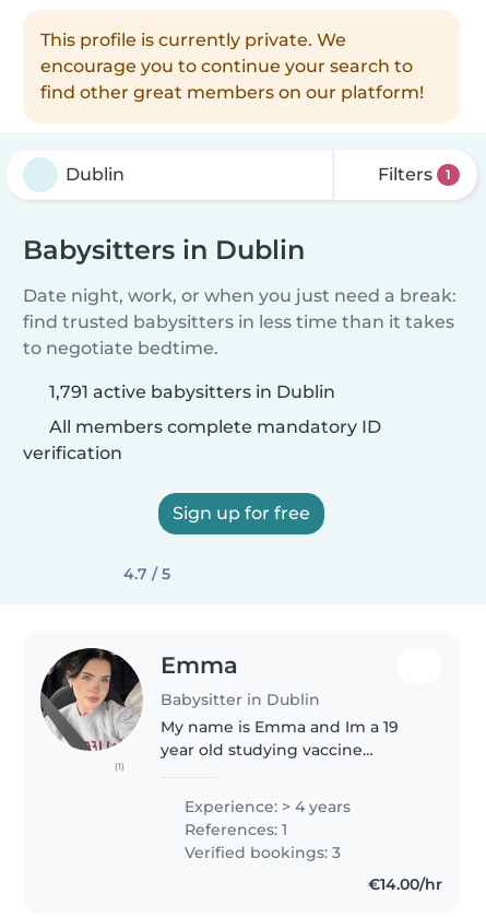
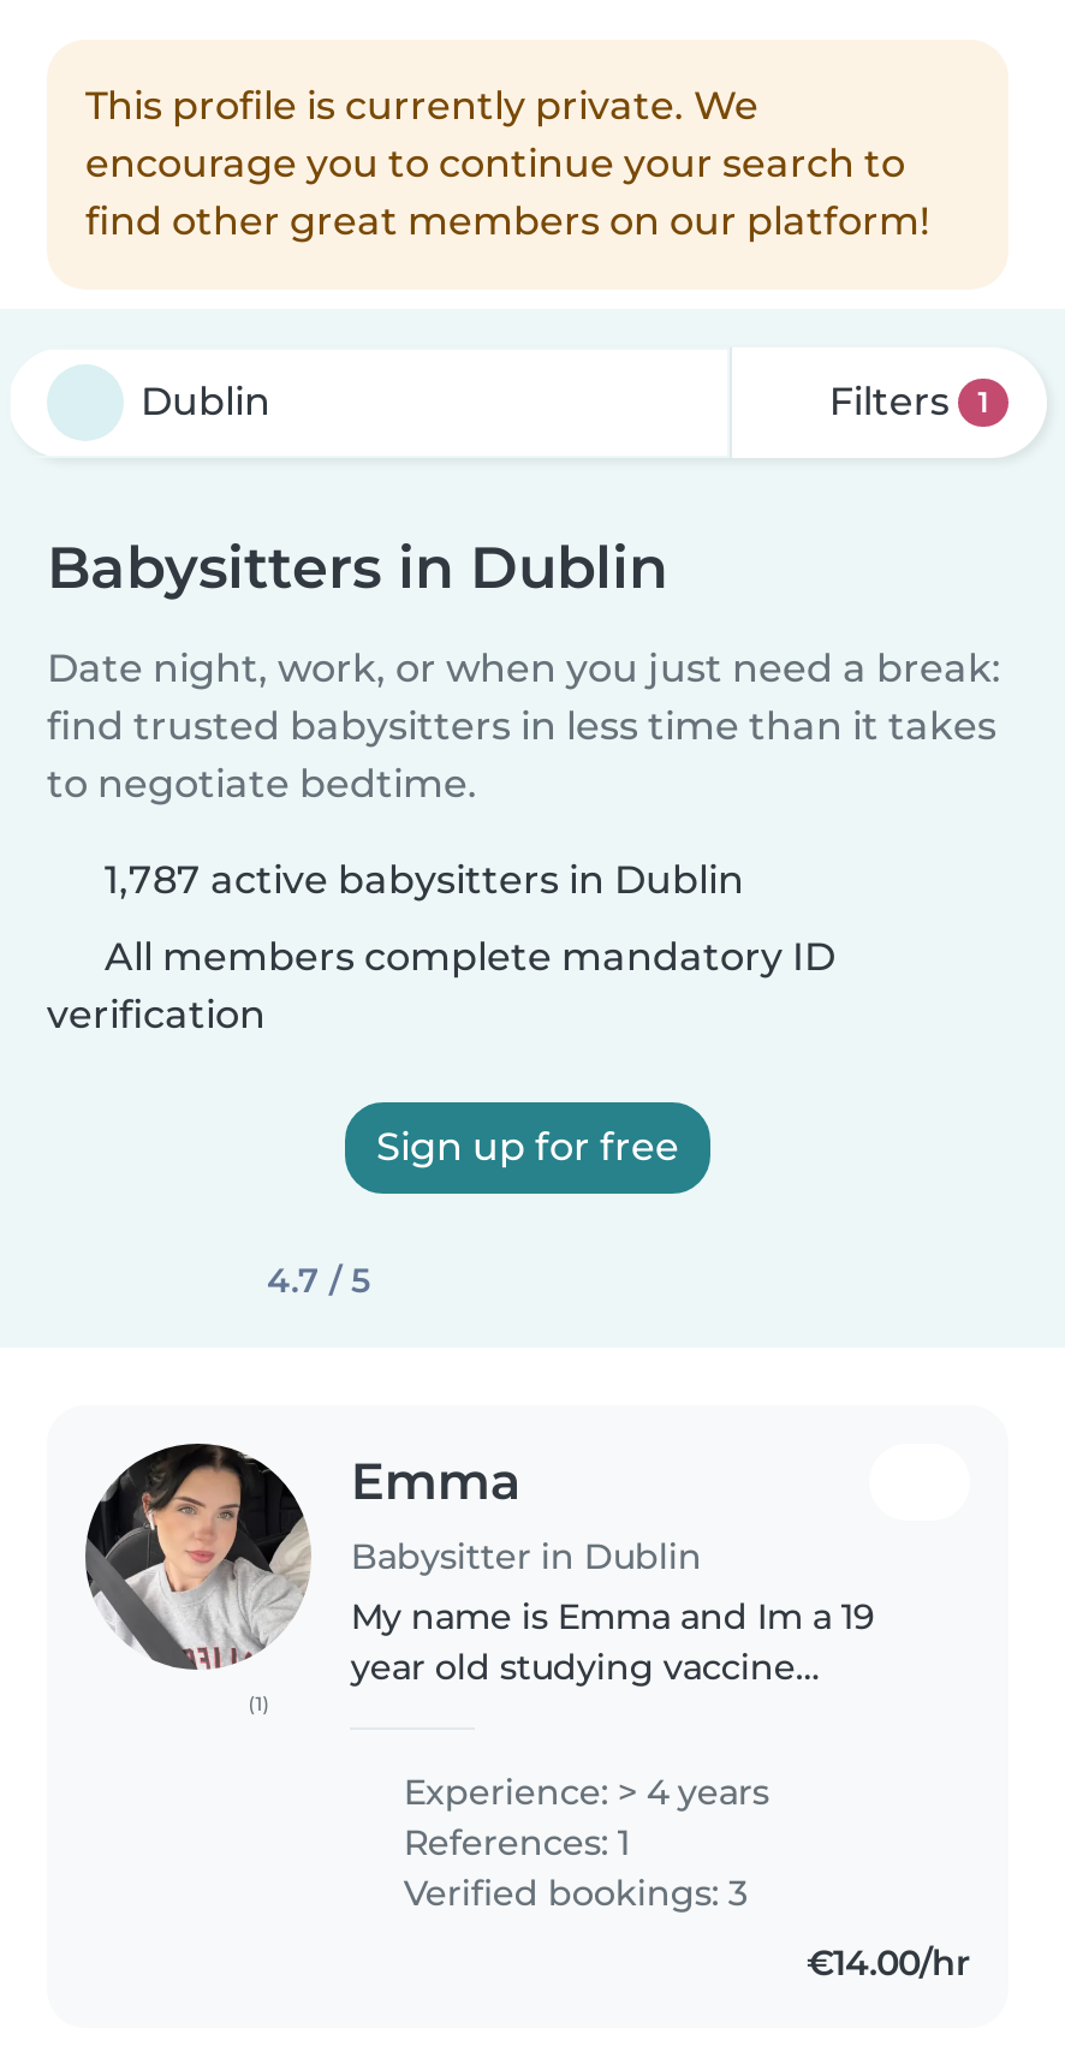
- 1,791 active babysitters in Dublin
+ 1,787 active babysitters in Dublin
